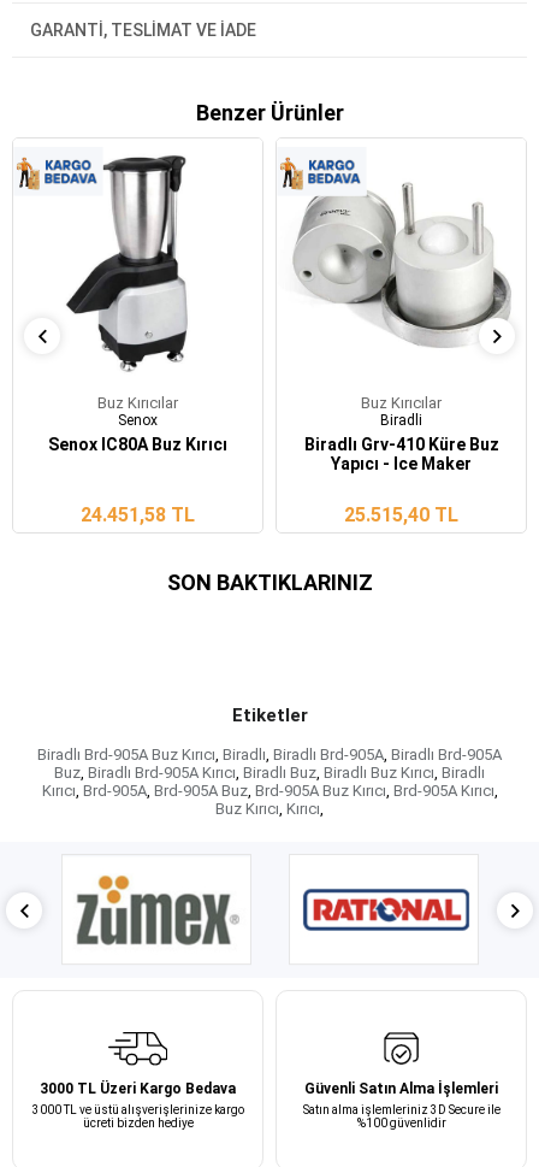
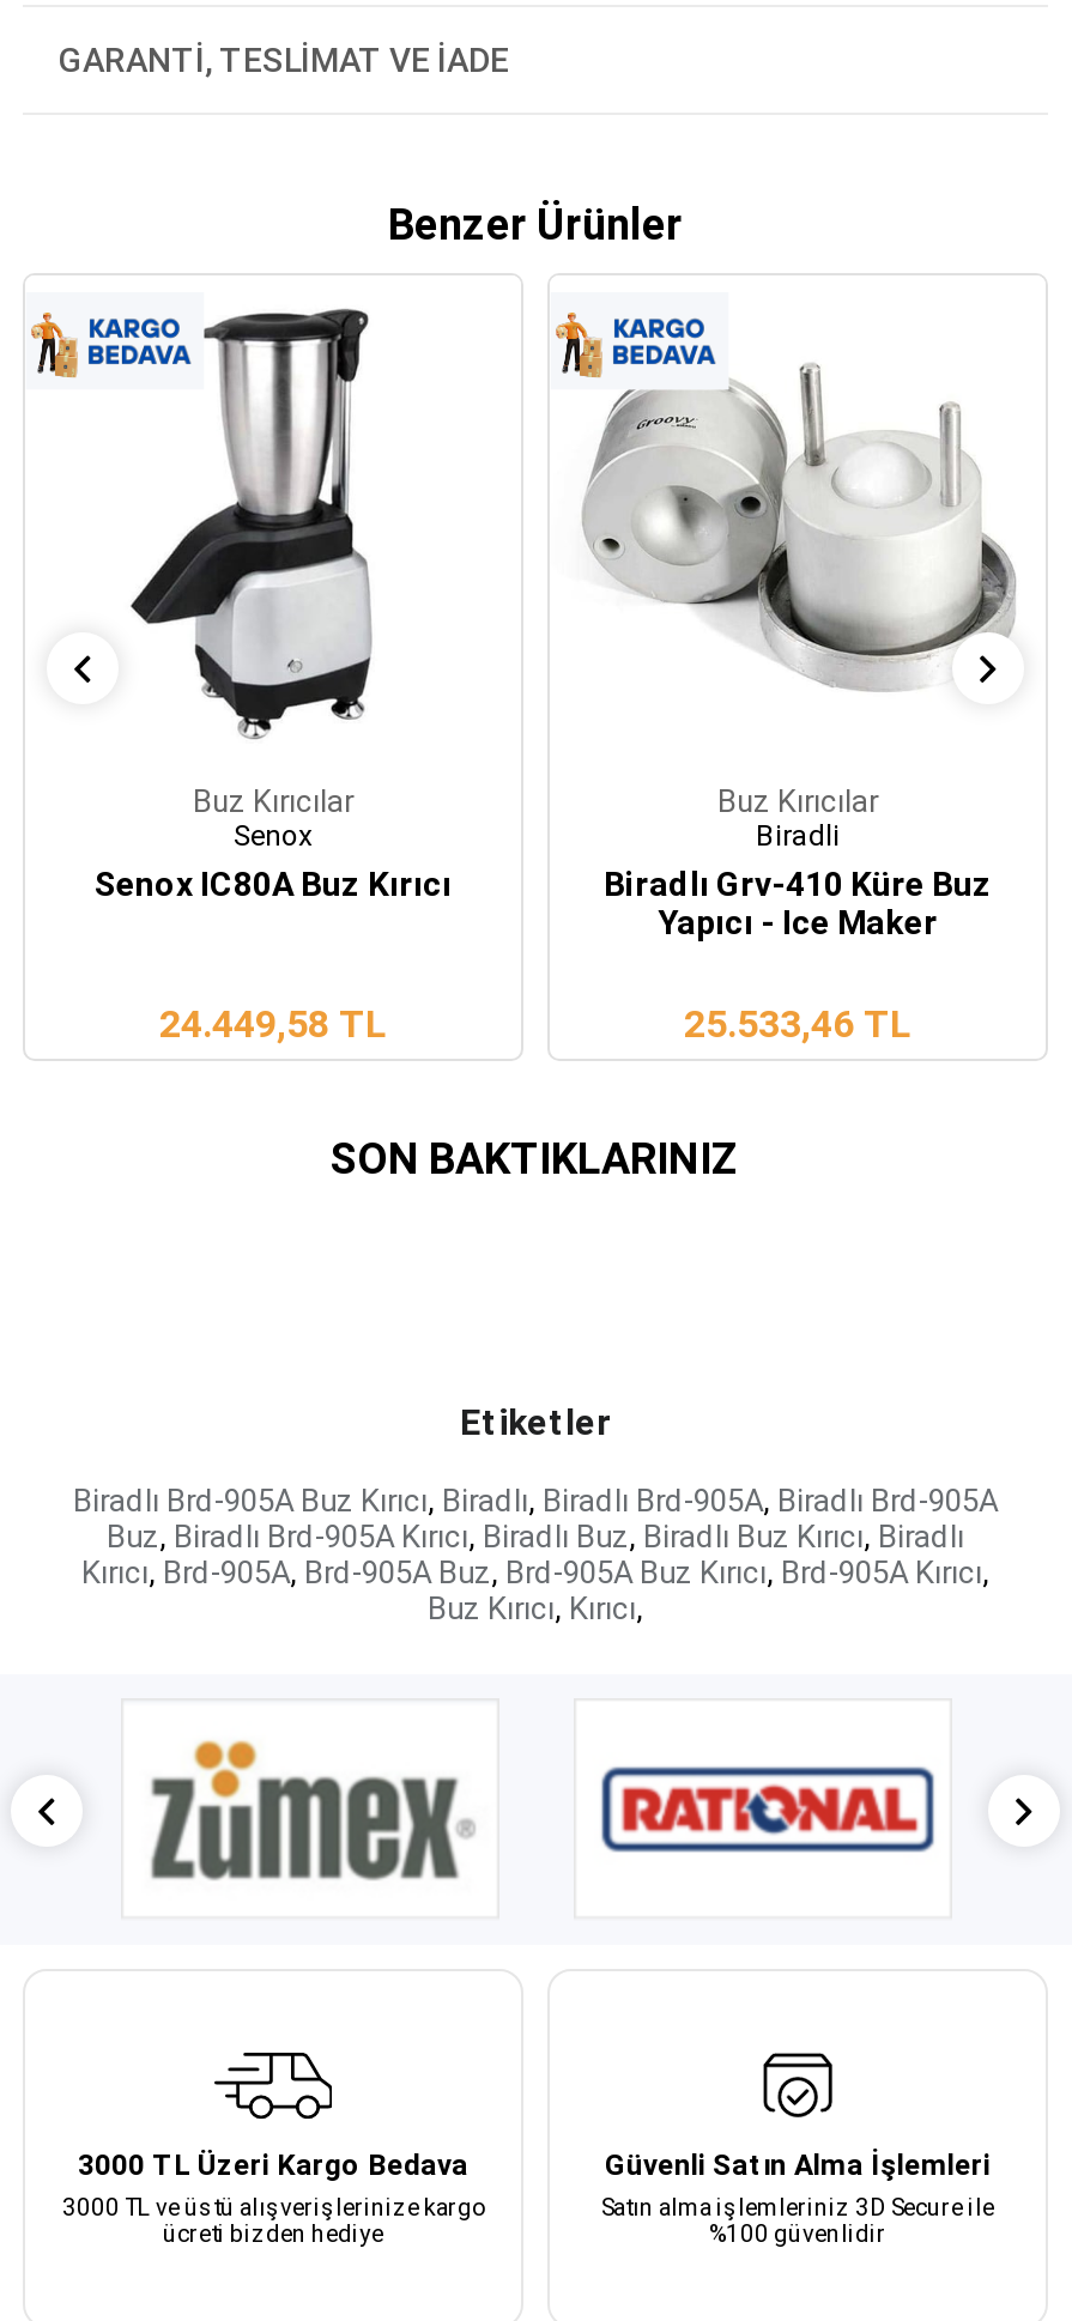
- 24.451,58 TL
+ 24.449,58 TL

- 25.515,40 TL
+ 25.533,46 TL
